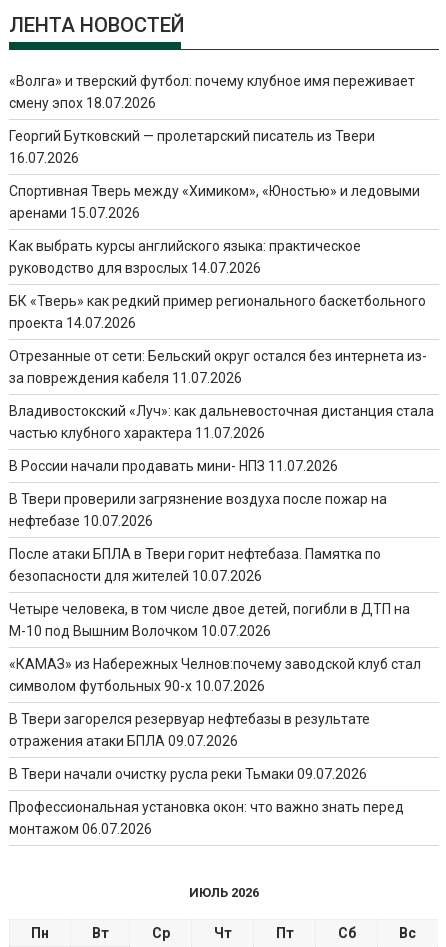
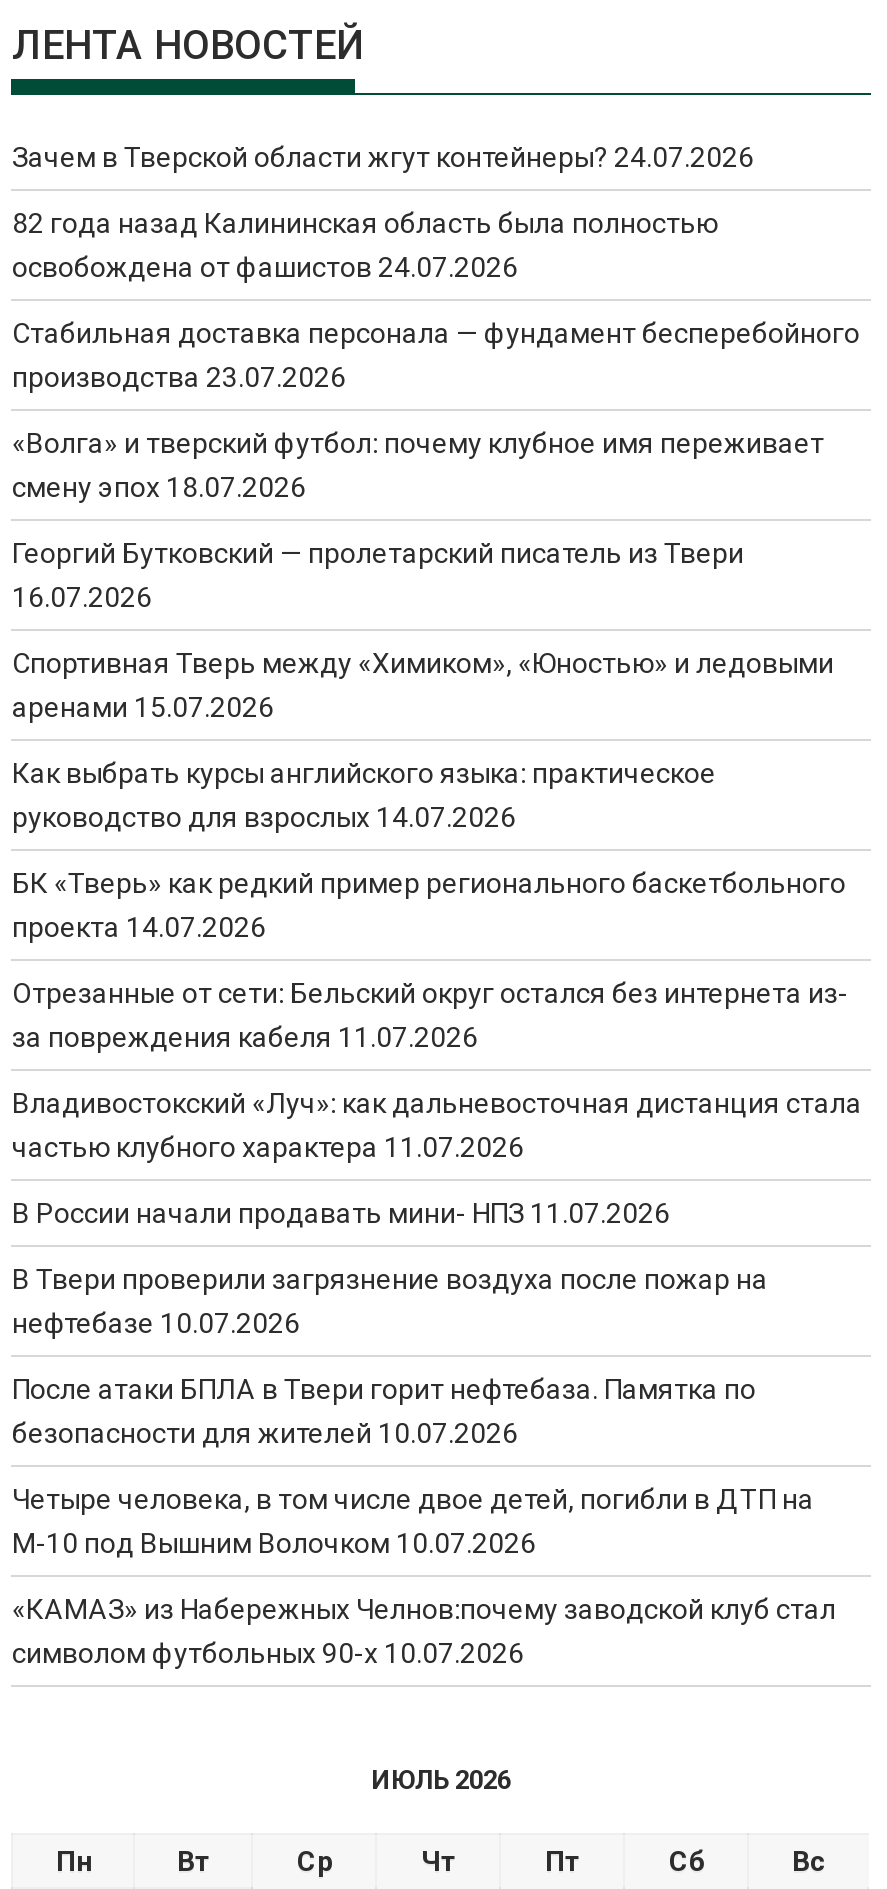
+ Зачем в Тверской области жгут контейнеры? 24.07.2026
+ 82 года назад Калининская область была полностью
+ освобождена от фашистов 24.07.2026
+ Стабильная доставка персонала — фундамент бесперебойного
+ производства 23.07.2026

moved down: «Волга» и тверский футбол: почему клубное имя переживает | смену эпох 18.07.2026 | Георгий Бутковский — пролетарский писатель из Твери | ... | «КАМАЗ» из Набережных Челнов:почему заводской клуб стал | символом футбольных 90-х 10.07.2026

- В Твери загорелся резервуар нефтебазы в результате
- отражения атаки БПЛА 09.07.2026
- В Твери начали очистку русла реки Тьмаки 09.07.2026
- Профессиональная установка окон: что важно знать перед
- монтажом 06.07.2026
